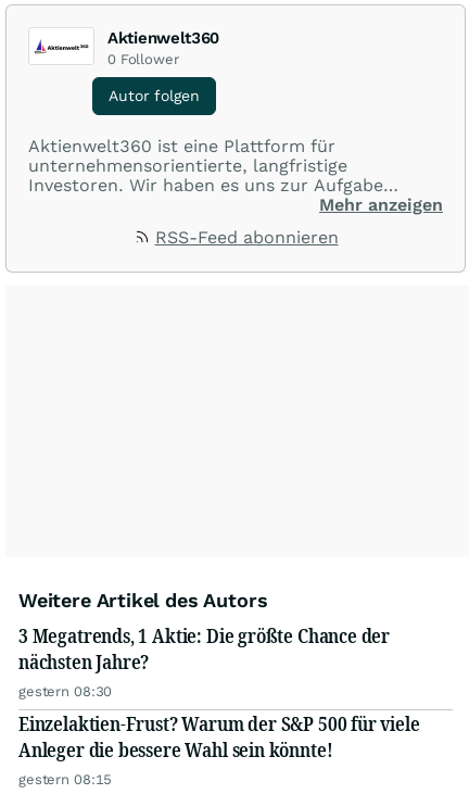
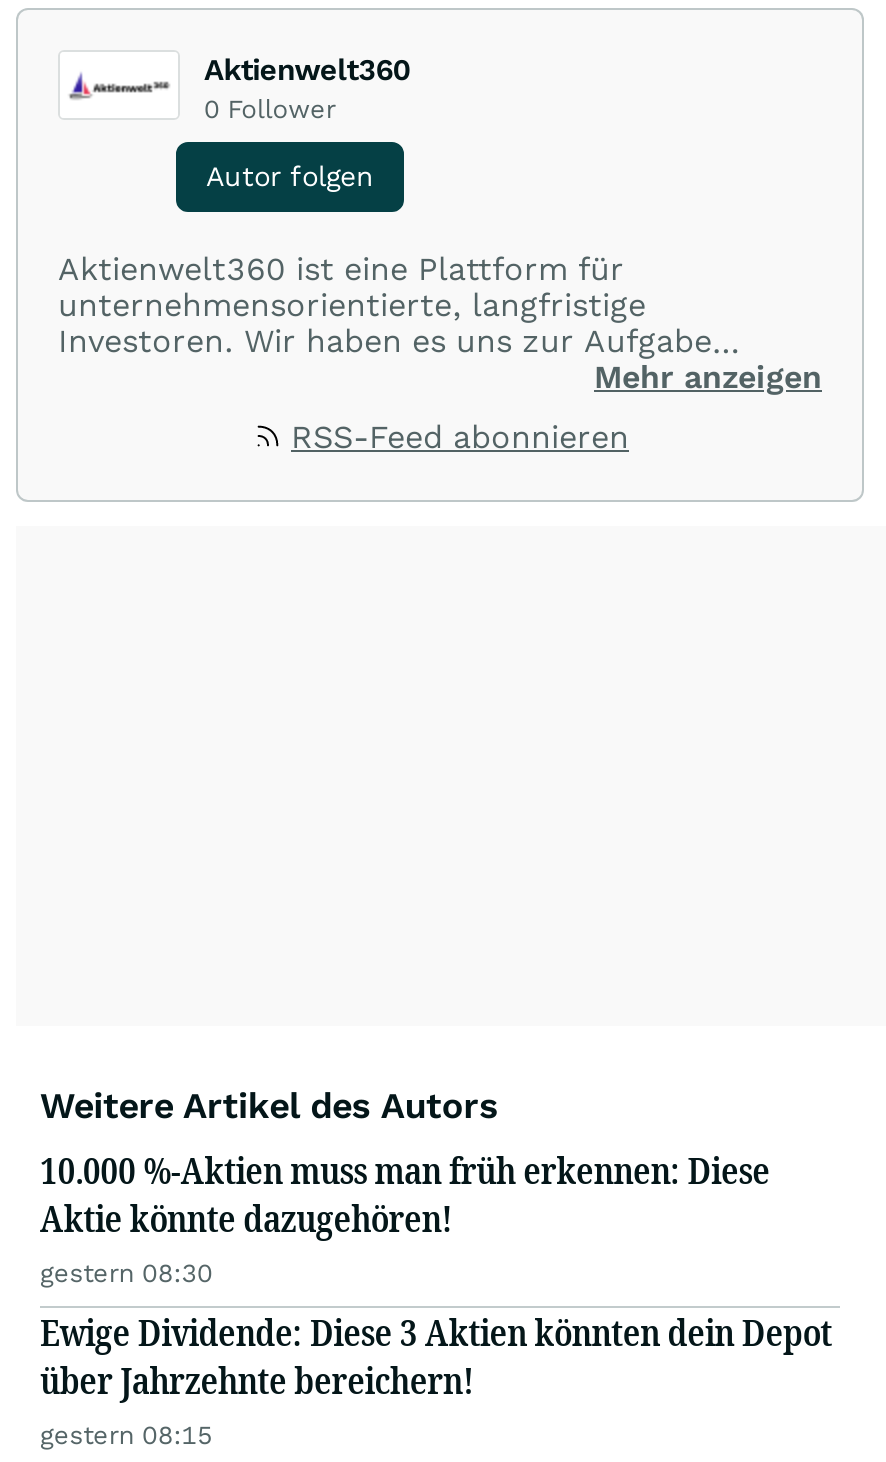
- 3 Megatrends, 1 Aktie: Die größte Chance der
- nächsten Jahre?
+ 10.000 %-Aktien muss man früh erkennen: Diese
+ Aktie könnte dazugehören!

- Einzelaktien-Frust? Warum der S&P 500 für viele
- Anleger die bessere Wahl sein könnte!
+ Ewige Dividende: Diese 3 Aktien könnten dein Depot
+ über Jahrzehnte bereichern!
